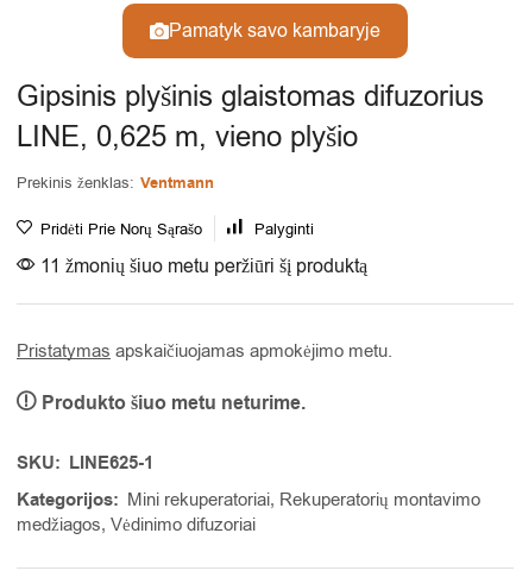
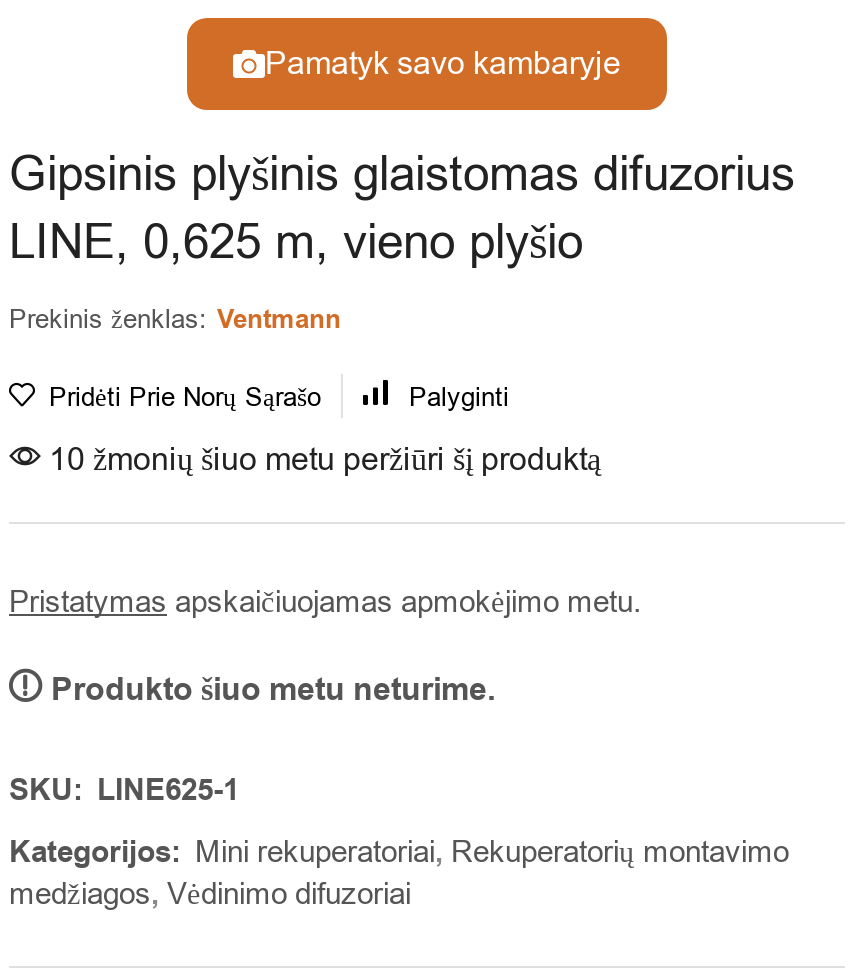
- 11 žmonių šiuo metu peržiūri šį produktą
+ 10 žmonių šiuo metu peržiūri šį produktą
